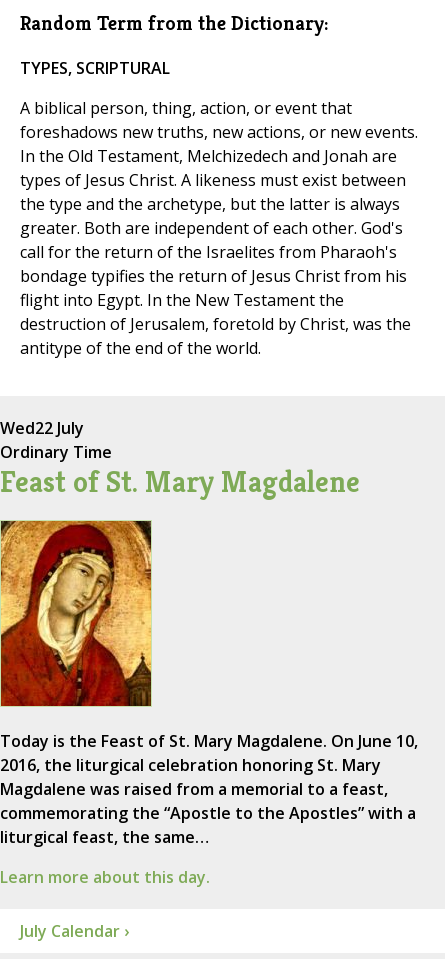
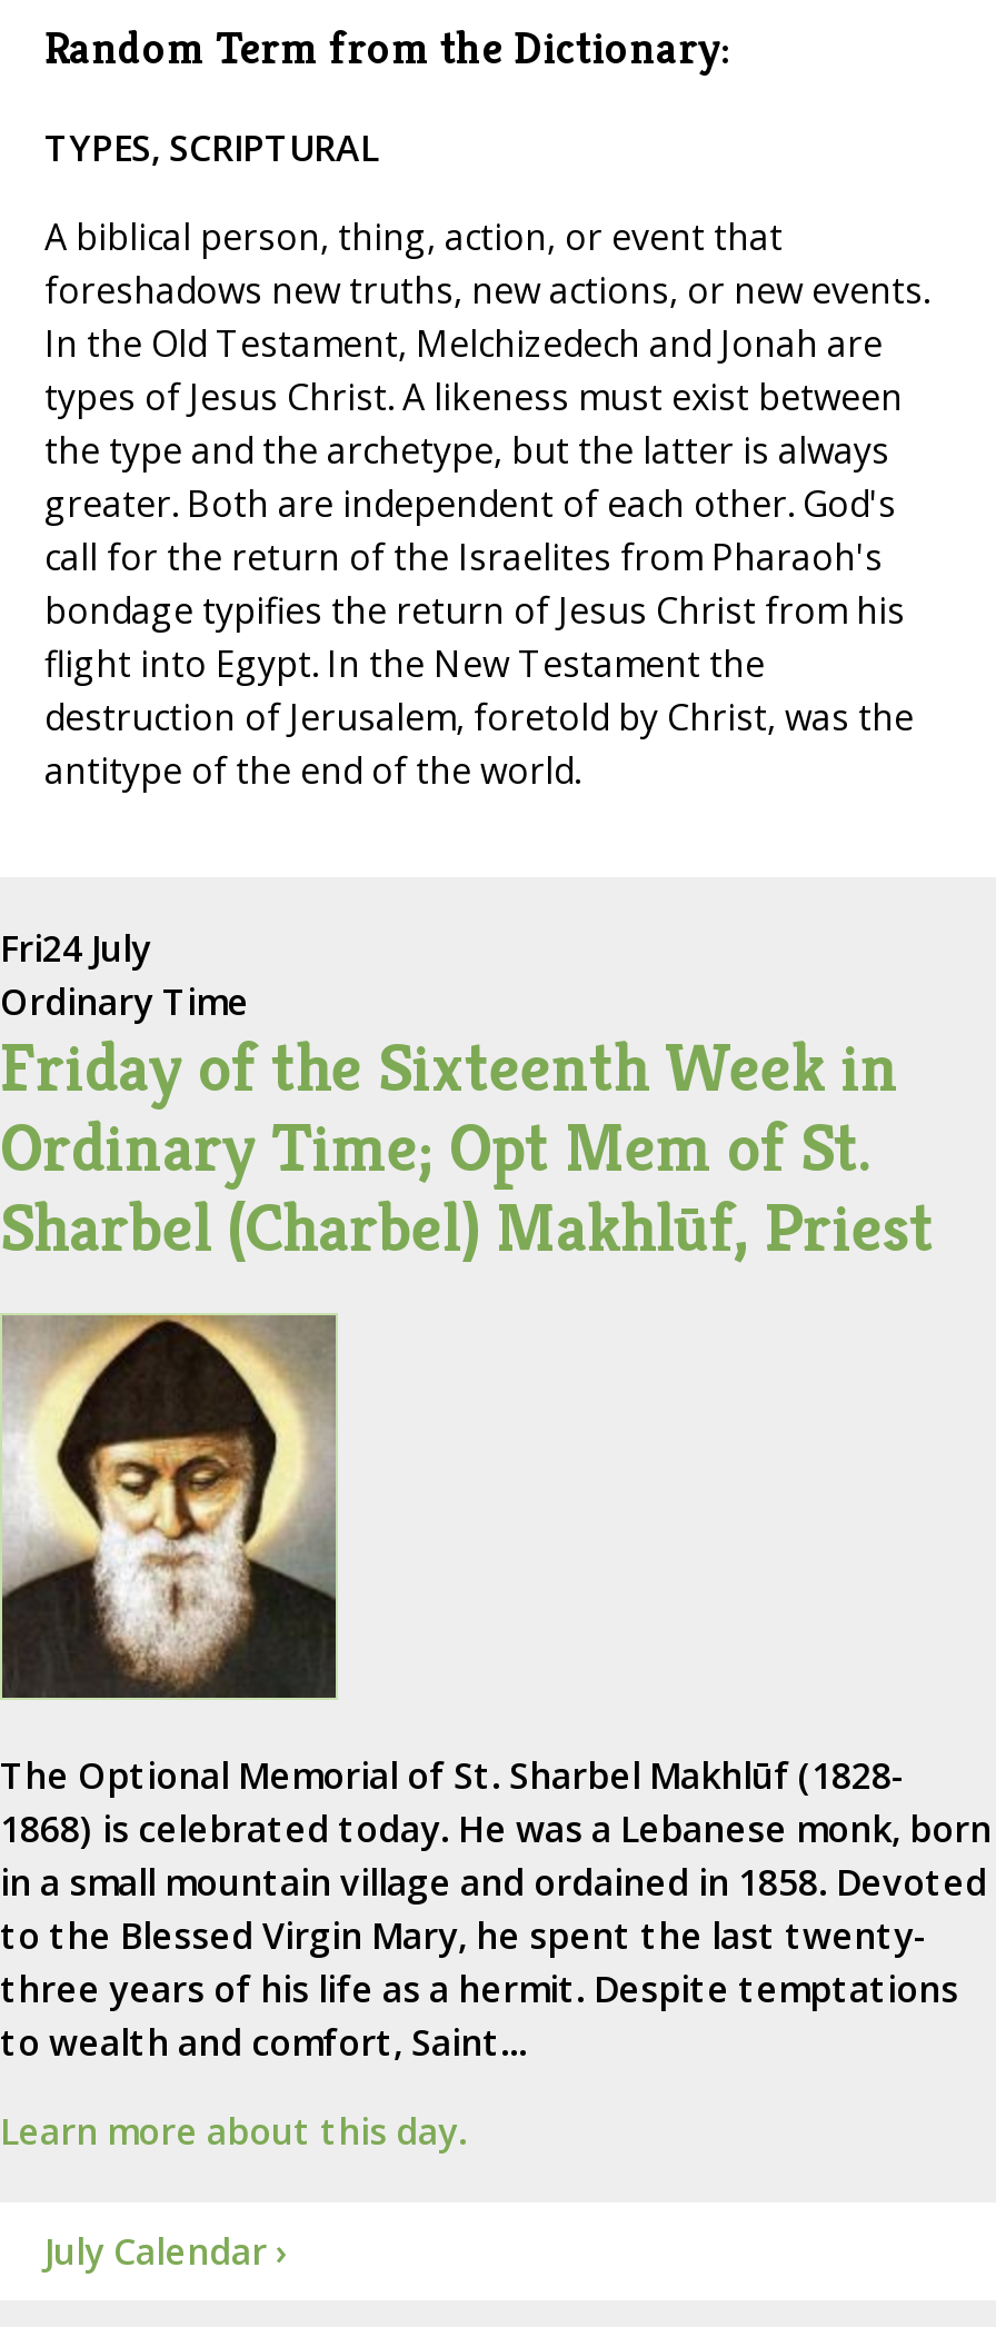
- Wed22 July
+ Fri24 July

- Feast of St. Mary Magdalene
+ Friday of the Sixteenth Week in
+ Ordinary Time; Opt Mem of St.
+ Sharbel (Charbel) Makhlūf, Priest

- [image]
+ [image]

- Today is the Feast of St. Mary Magdalene. On June 10,
- 2016, the liturgical celebration honoring St. Mary
- Magdalene was raised from a memorial to a feast,
- commemorating the “Apostle to the Apostles” with a
- liturgical feast, the same…
+ The Optional Memorial of St. Sharbel Makhlūf (1828-
+ 1868) is celebrated today. He was a Lebanese monk, born
+ in a small mountain village and ordained in 1858. Devoted
+ to the Blessed Virgin Mary, he spent the last twenty-
+ three years of his life as a hermit. Despite temptations
+ to wealth and comfort, Saint…
